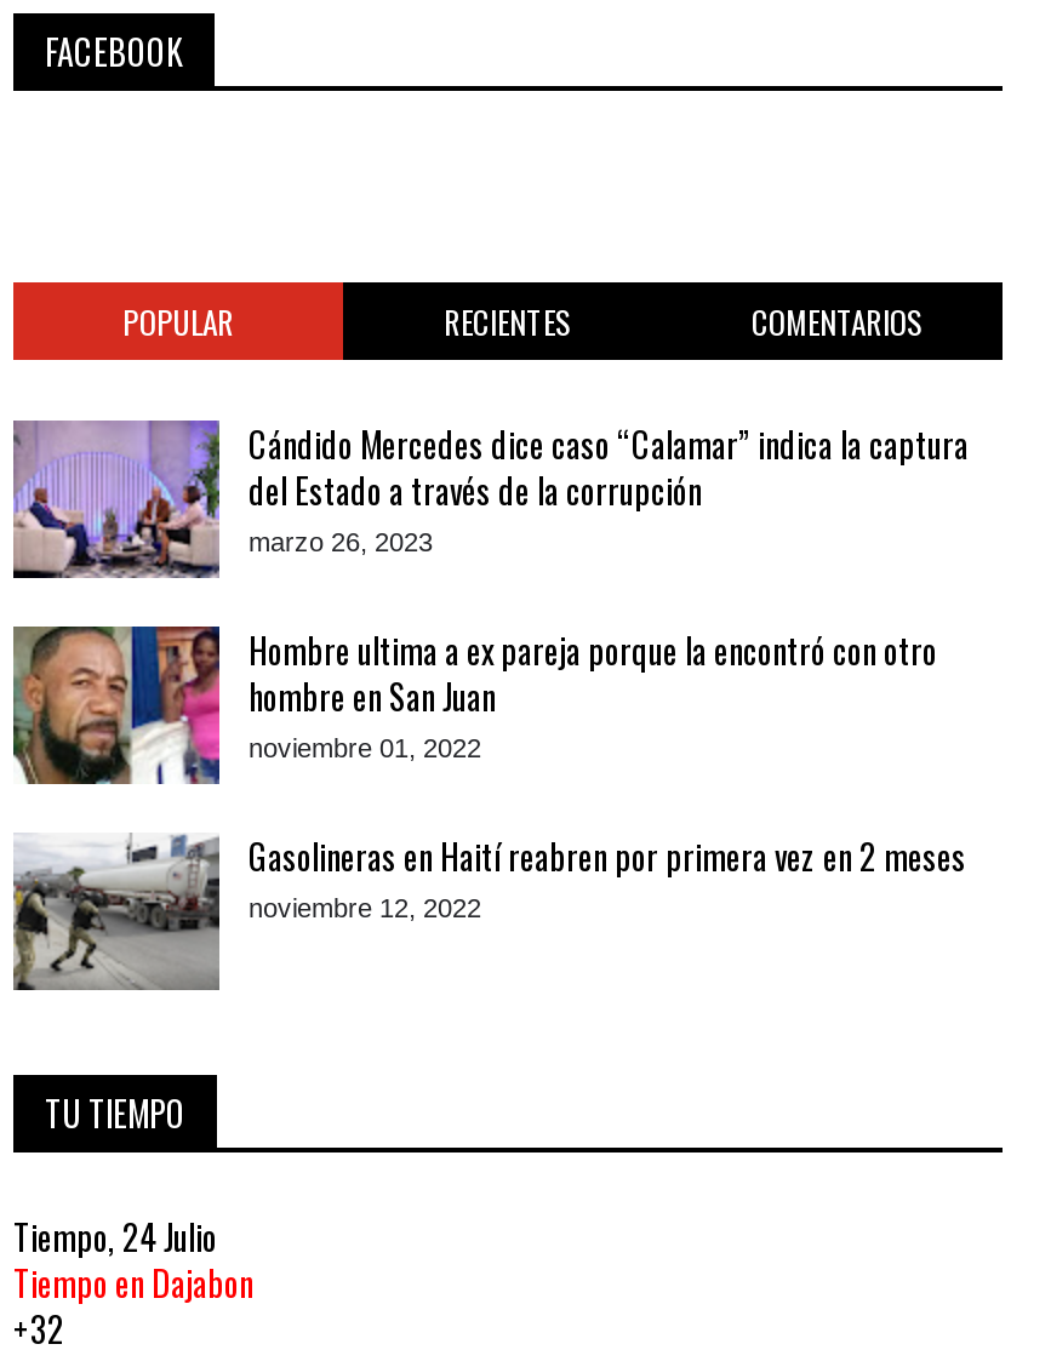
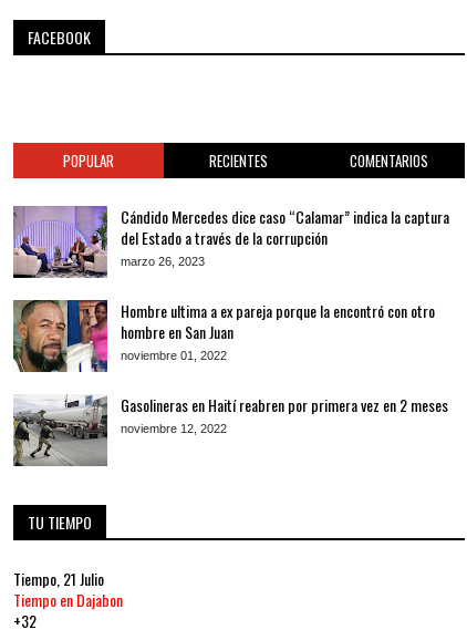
- Tiempo, 24 Julio
+ Tiempo, 21 Julio
